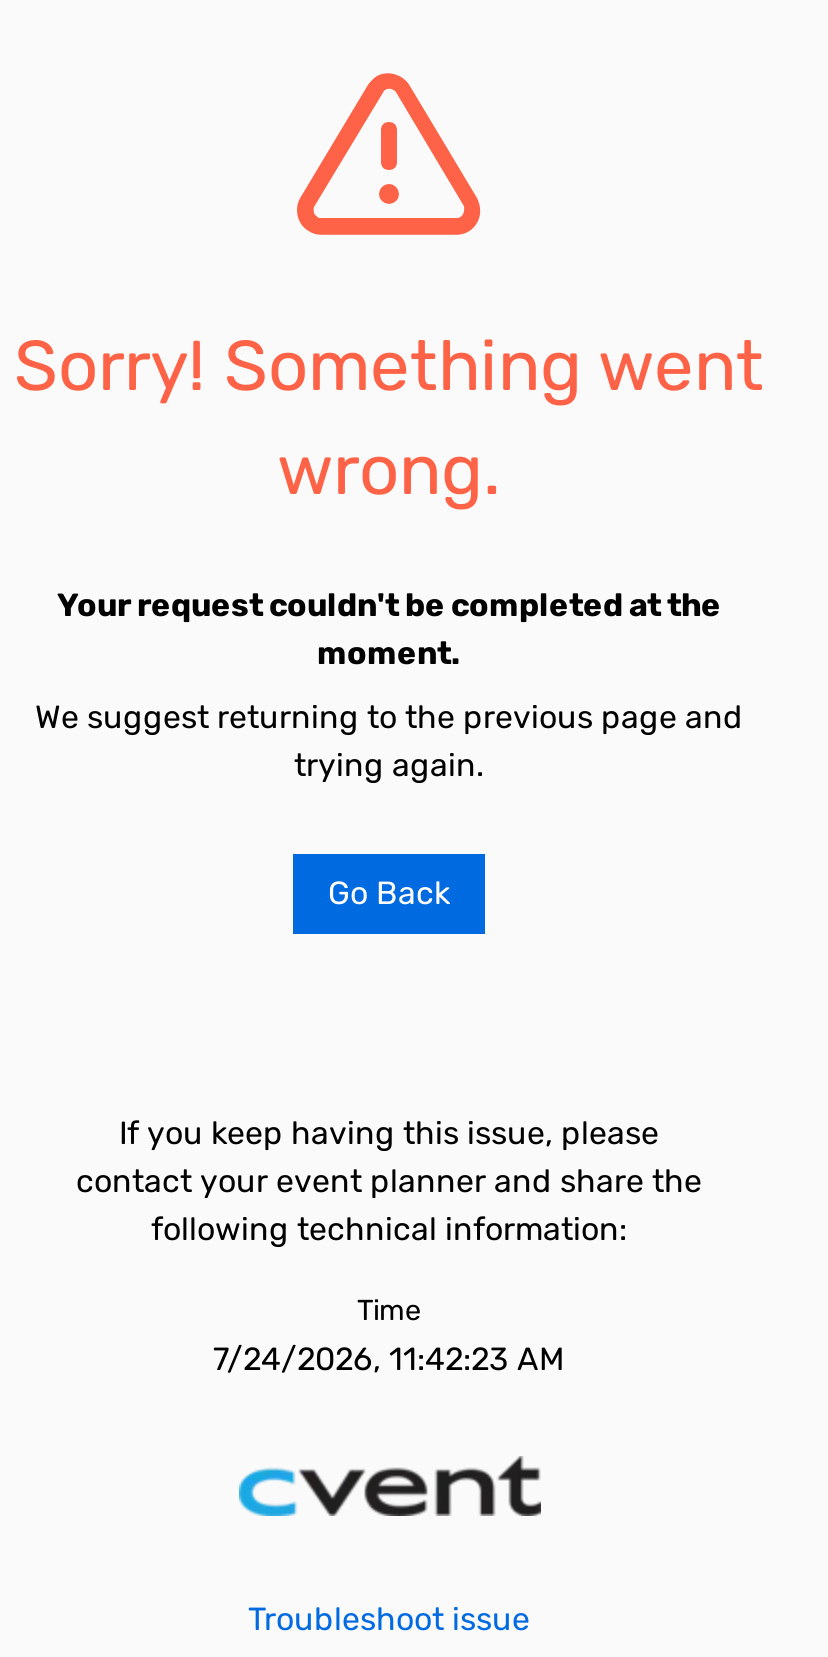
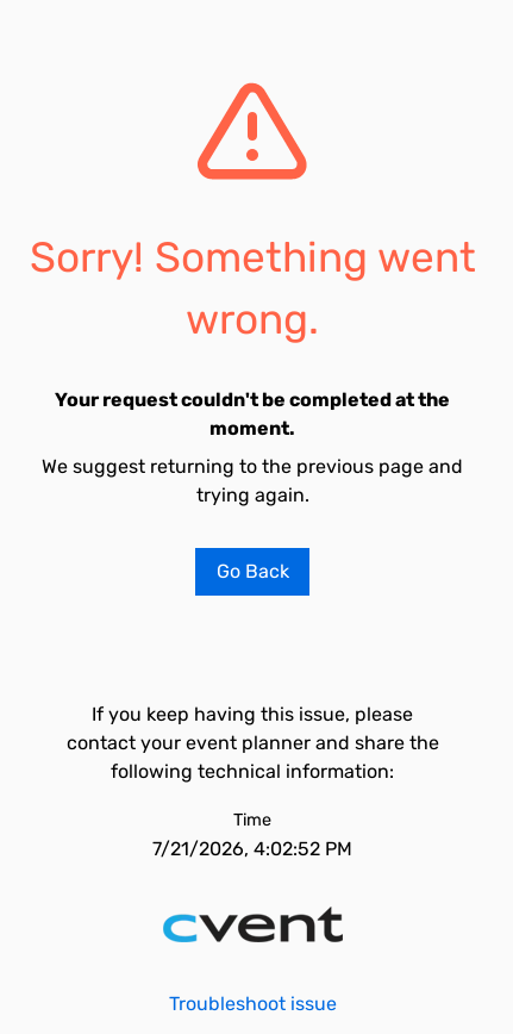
- 7/24/2026, 11:42:23 AM
+ 7/21/2026, 4:02:52 PM
